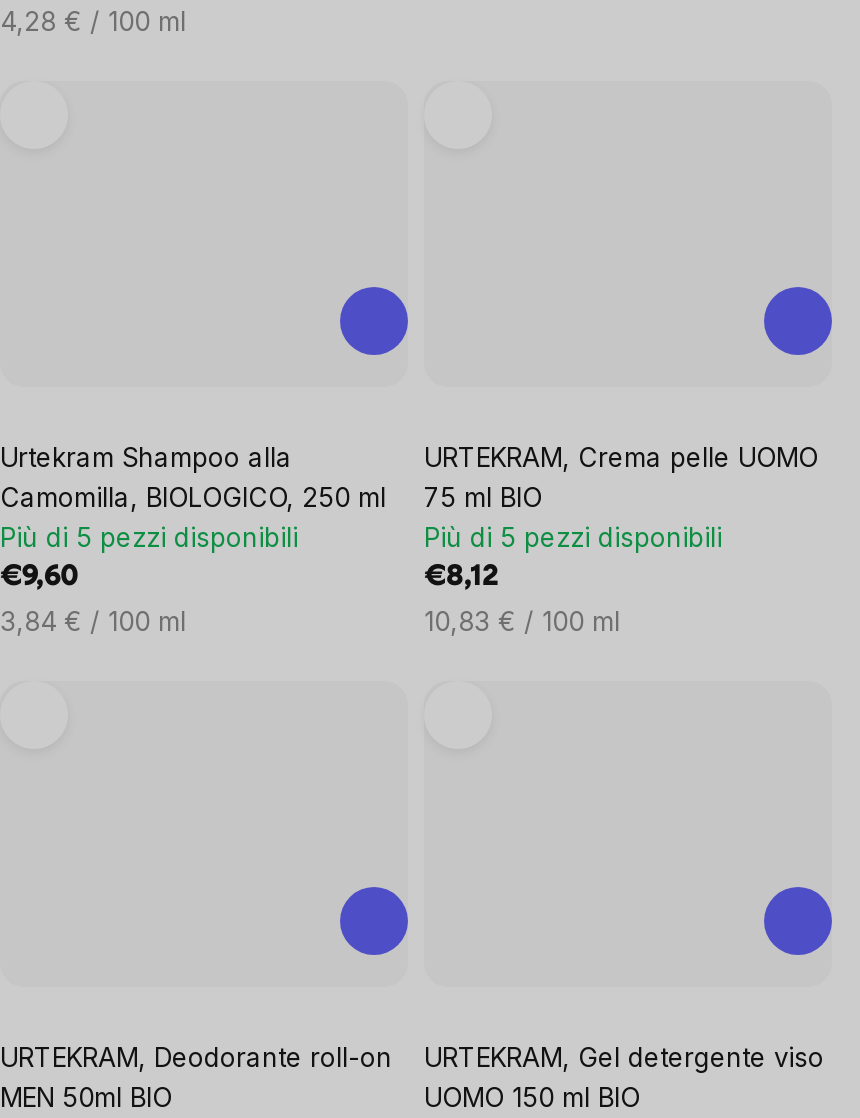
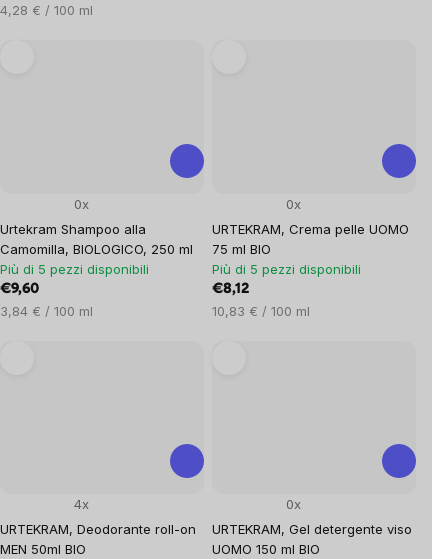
+ 0x

+ 0x

+ 4x

+ 0x
